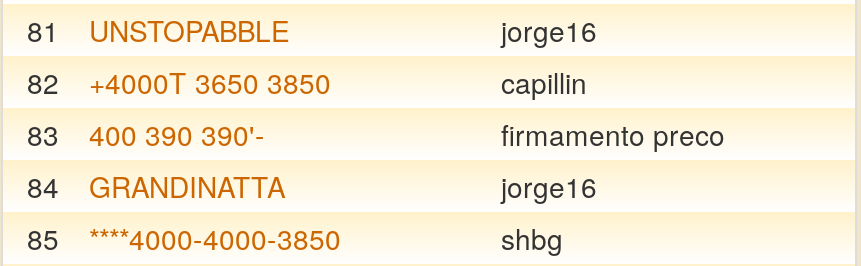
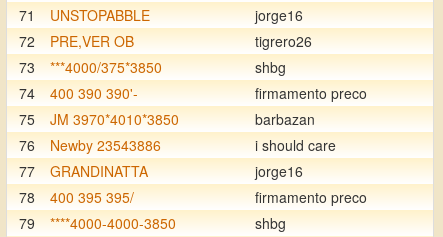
- 81 UNSTOPABBLE
+ 71 UNSTOPABBLE

- 82
- +4000T 3650 3850
- capillin
- 83
+ 72
+ PRE,VER OB
+ tigrero26
+ 73
+ ***4000/375*3850
+ shbg
+ 74

- 84
+ 75
+ JM 3970*4010*3850
+ barbazan
+ 76
+ Newby 23543886
+ i should care
+ 77

- 85
+ 78
+ 400 395 395/
+ firmamento preco
+ 79
